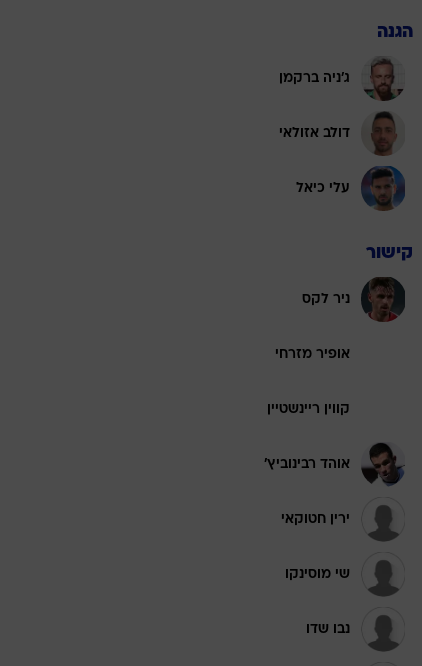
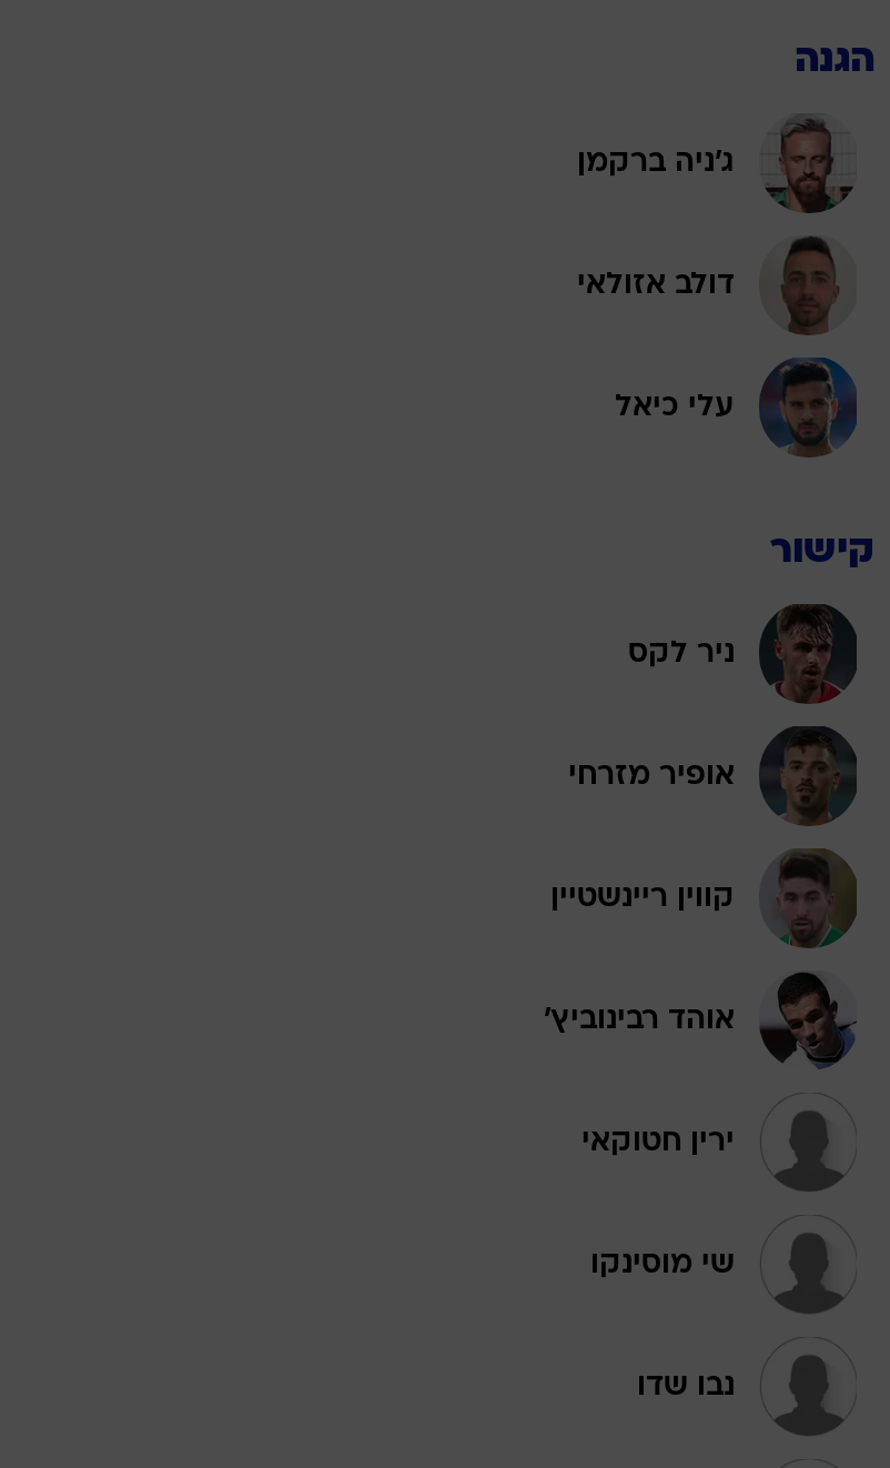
+ [image]

+ [image]
